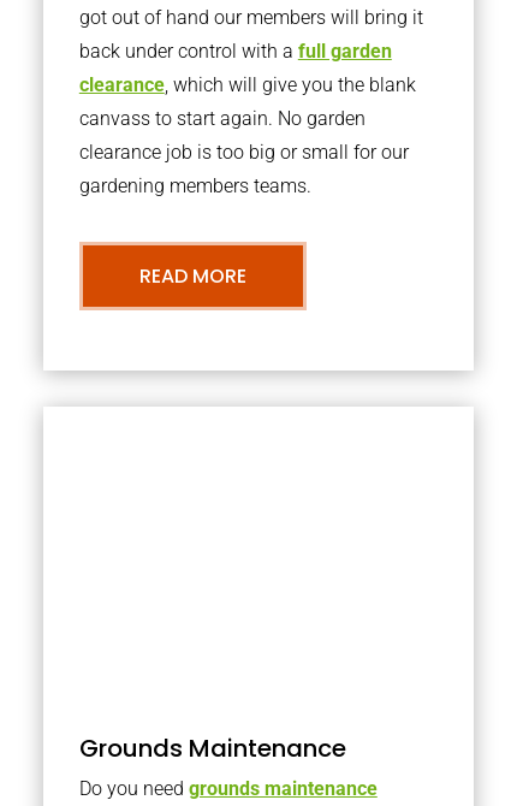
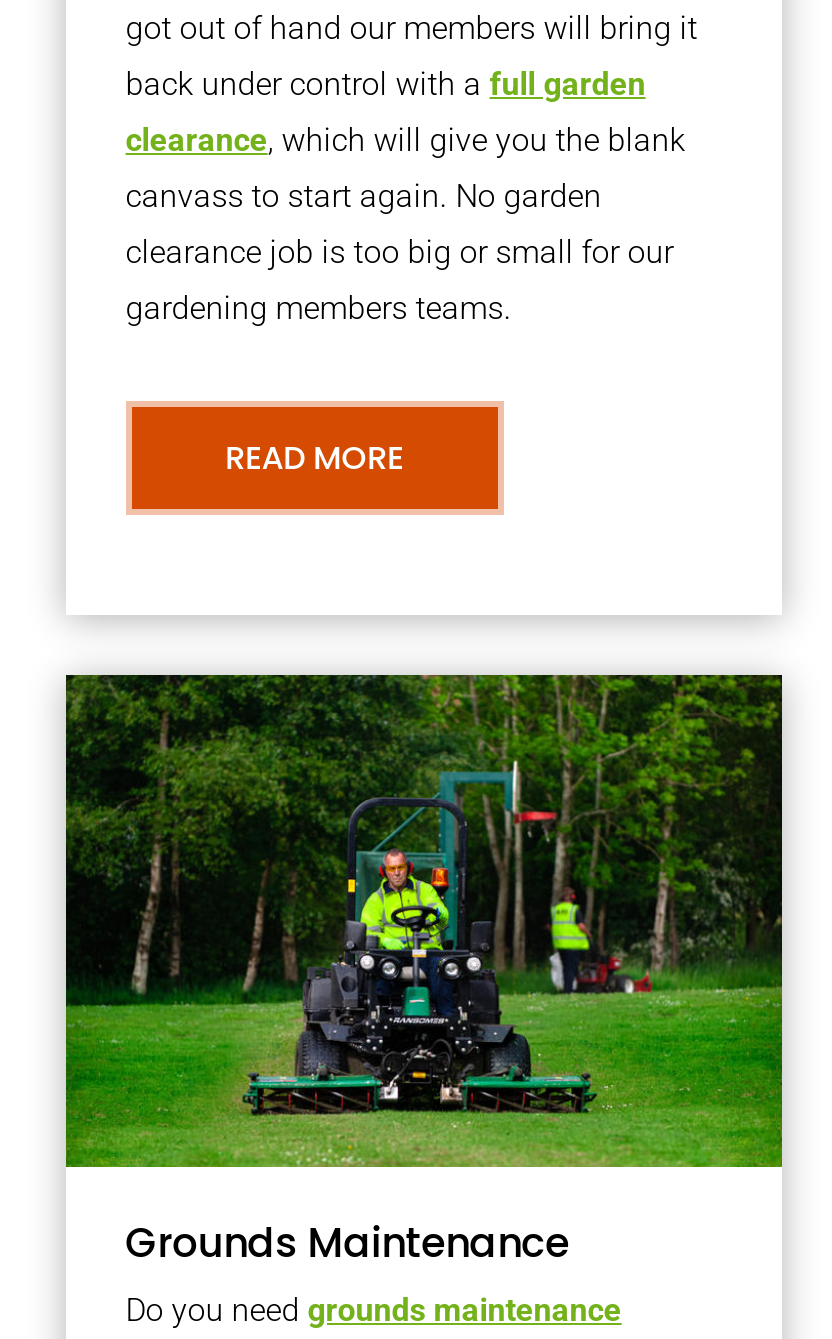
+ [image]
